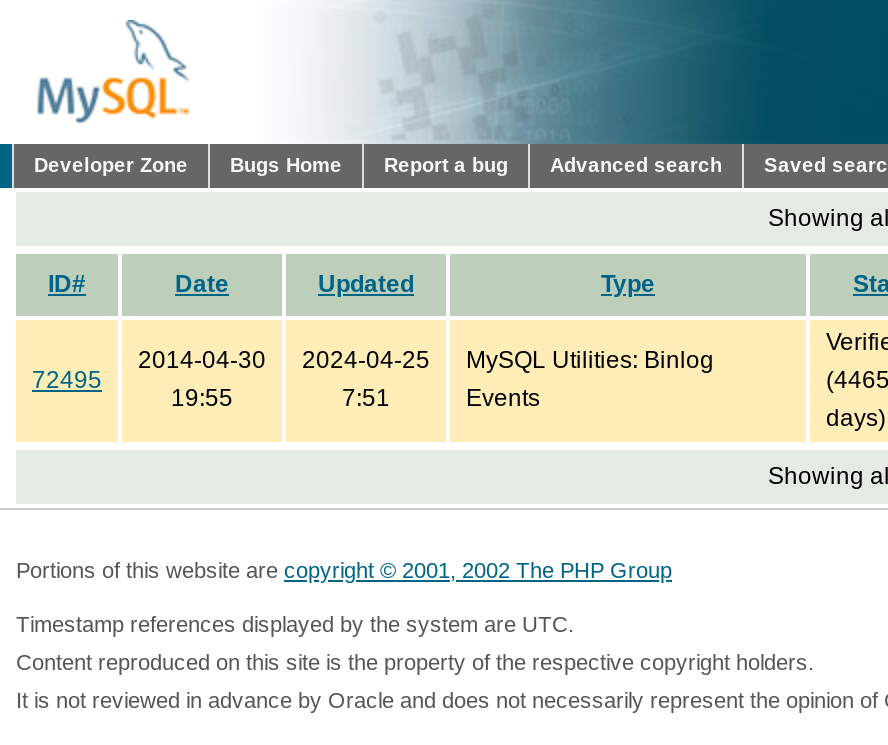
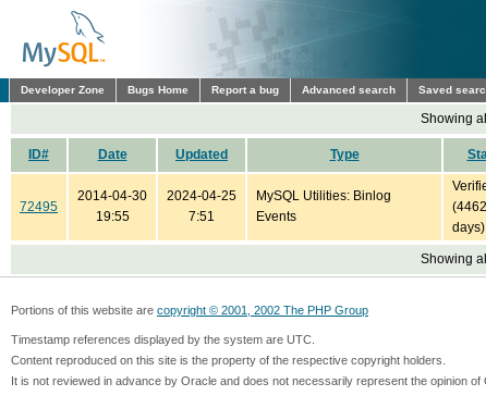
- (4465
+ (4462
